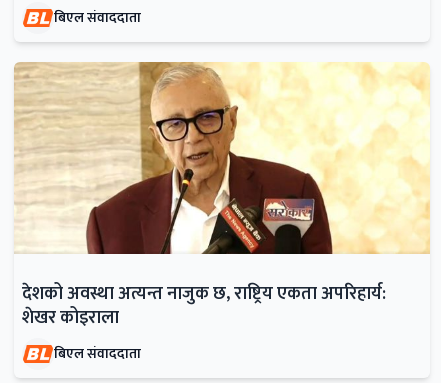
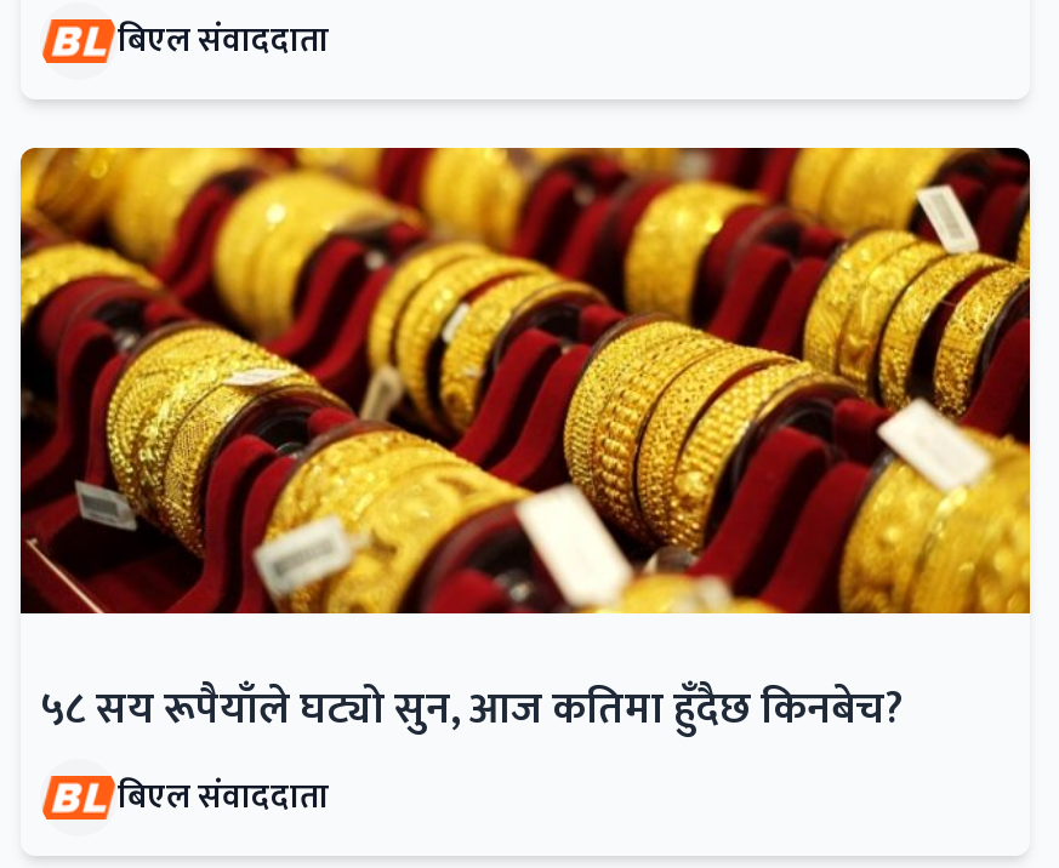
- [image]
- देशको अवस्था अत्यन्त नाजुक छ, राष्ट्रिय एकता अपरिहार्य:
- शेखर कोइराला
+ [image]
+ ५८ सय रूपैयाँले घट्यो सुन, आज कतिमा हुँदैछ किनबेच?
